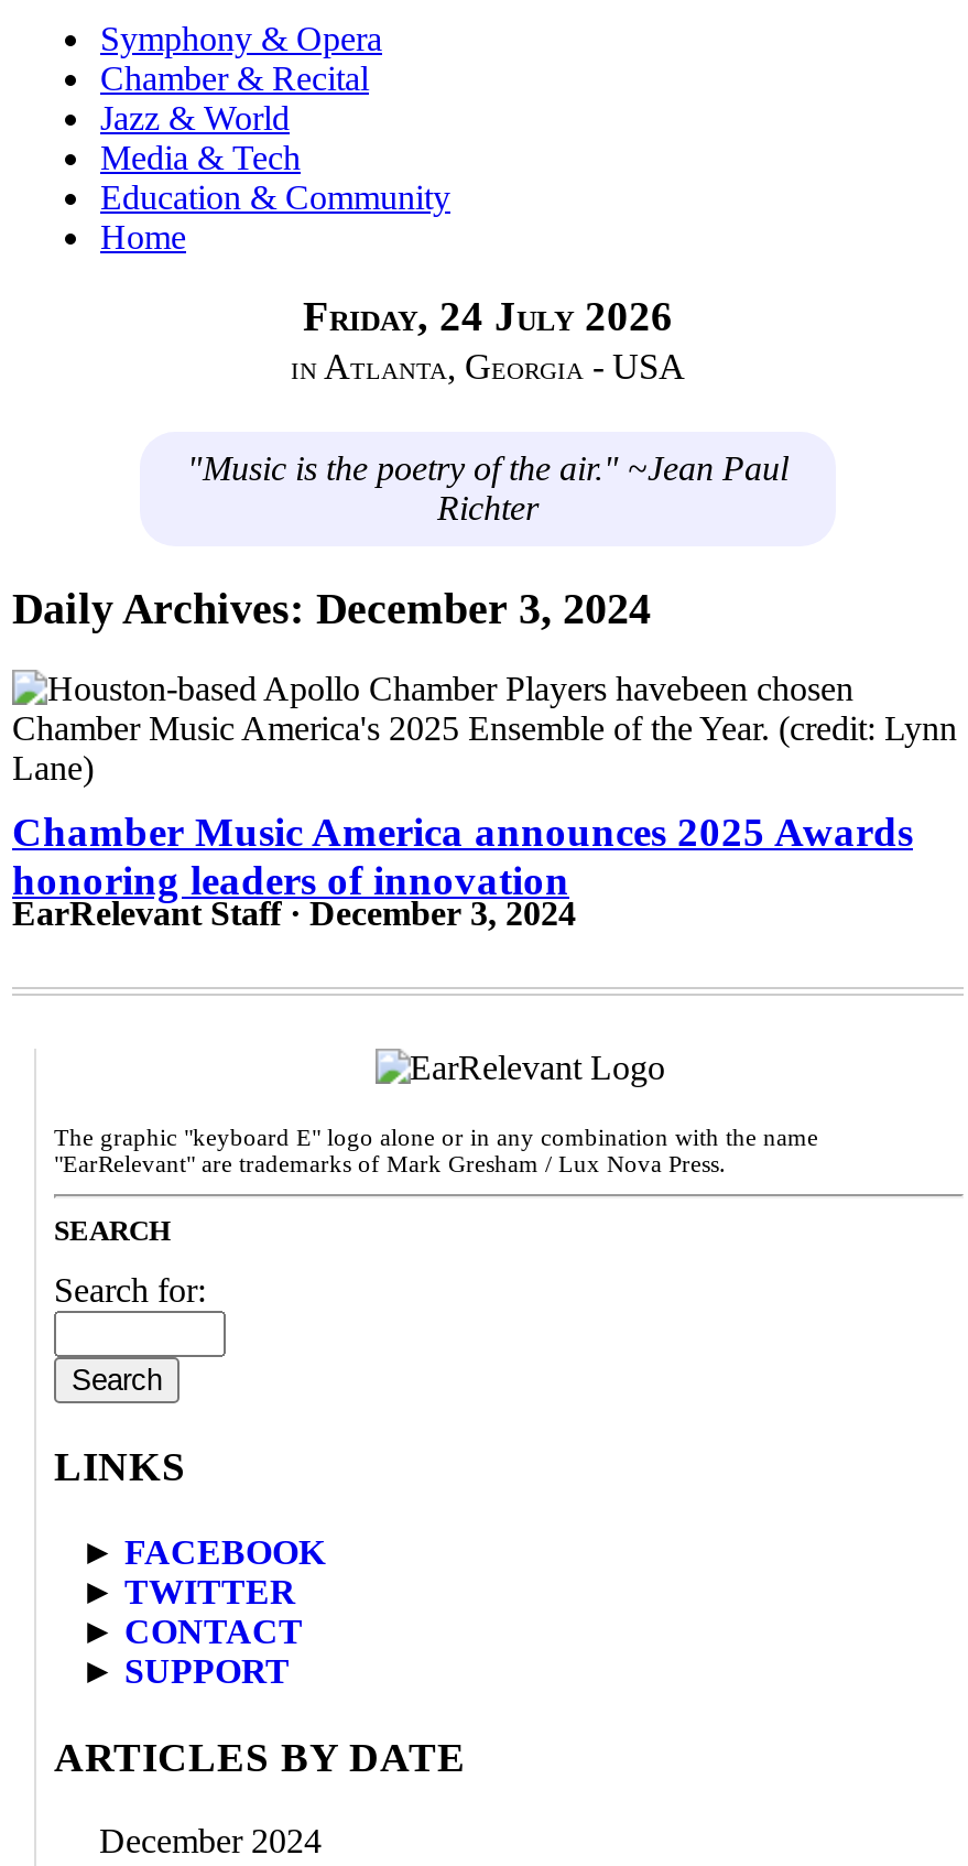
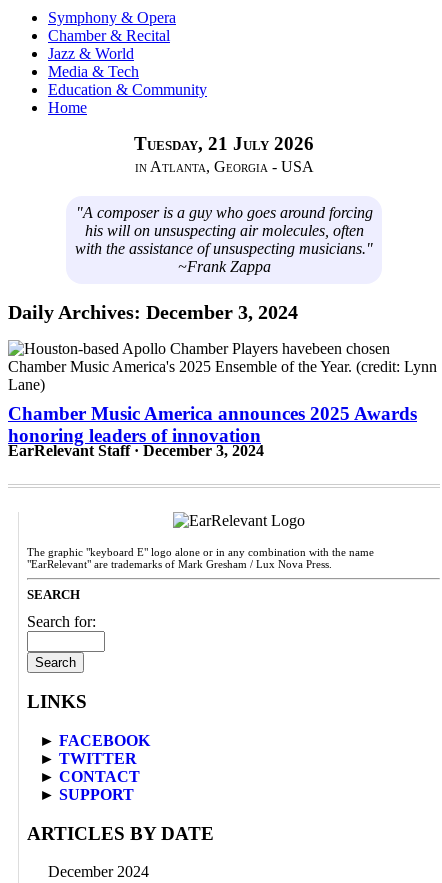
- Friday, 24 July 2026
+ Tuesday, 21 July 2026

- "Music is the poetry of the air." ~Jean Paul
- Richter
+ "A composer is a guy who goes around forcing
+ his will on unsuspecting air molecules, often
+ with the assistance of unsuspecting musicians."
+ ~Frank Zappa
